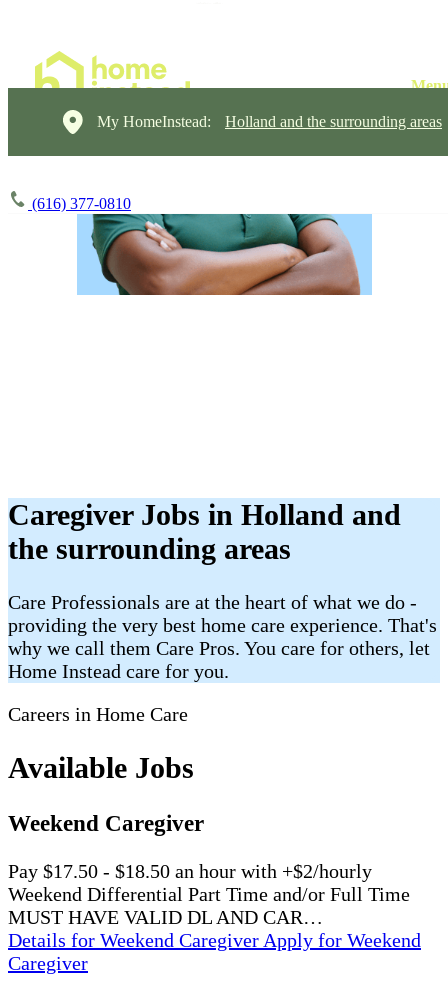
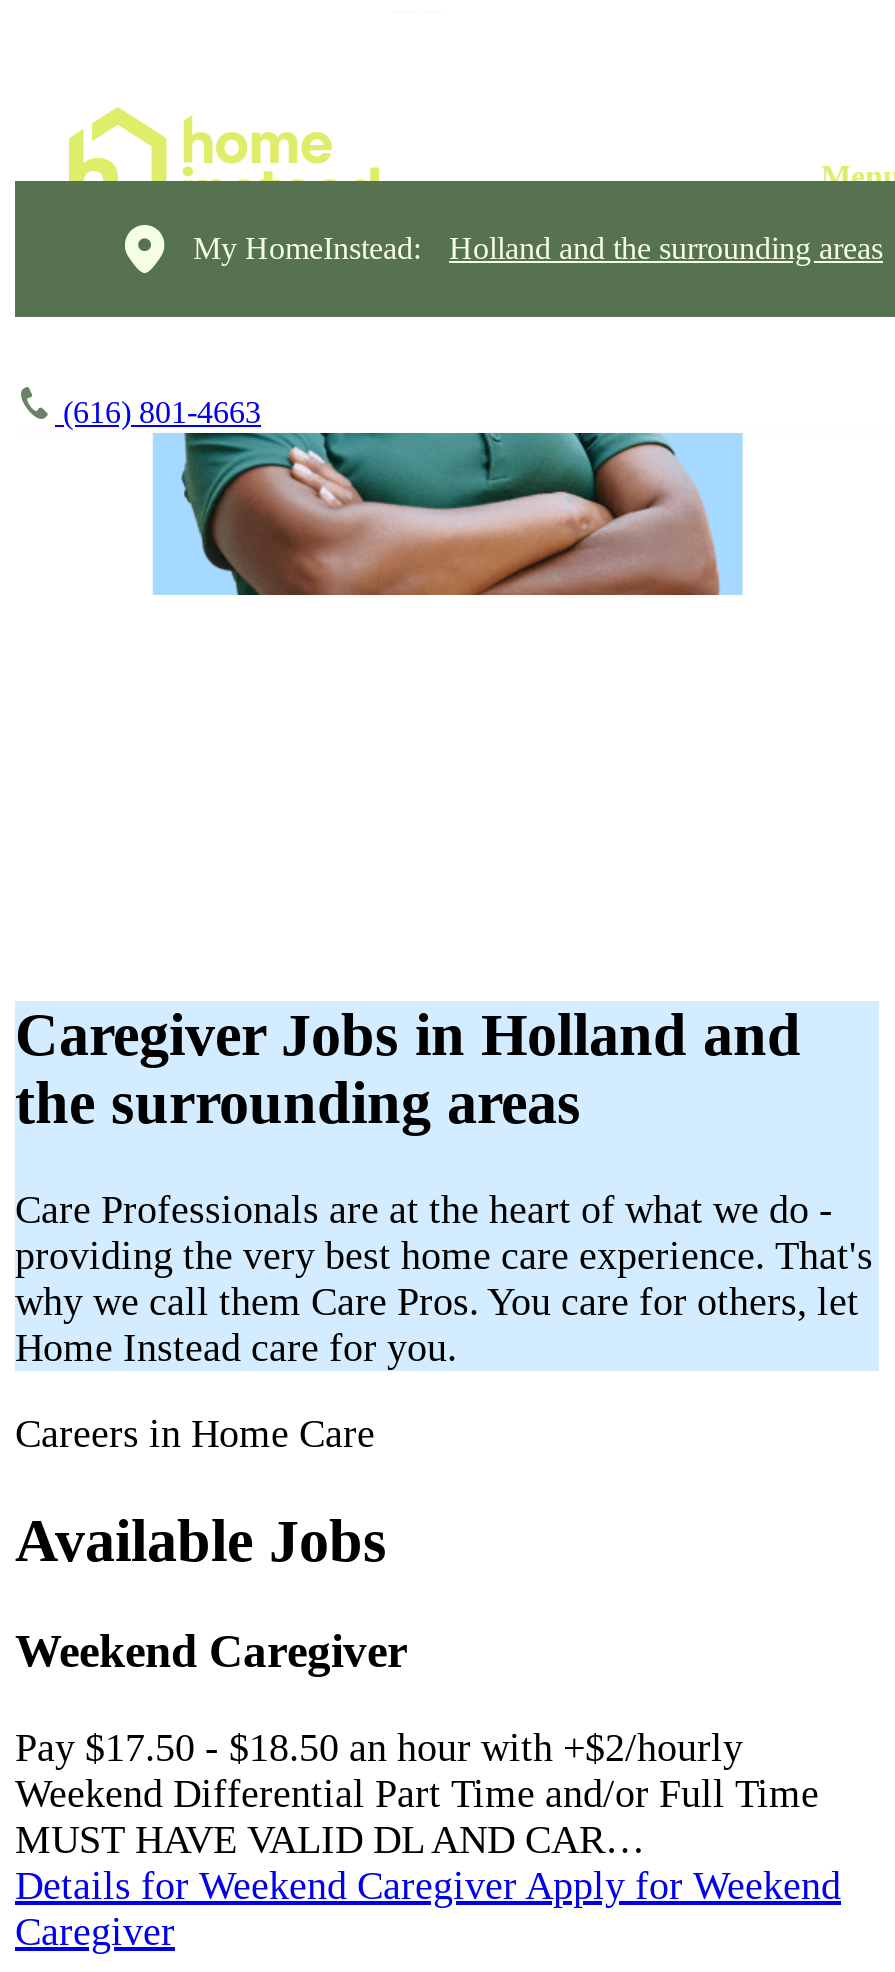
- (616) 377-0810
+ (616) 801-4663
